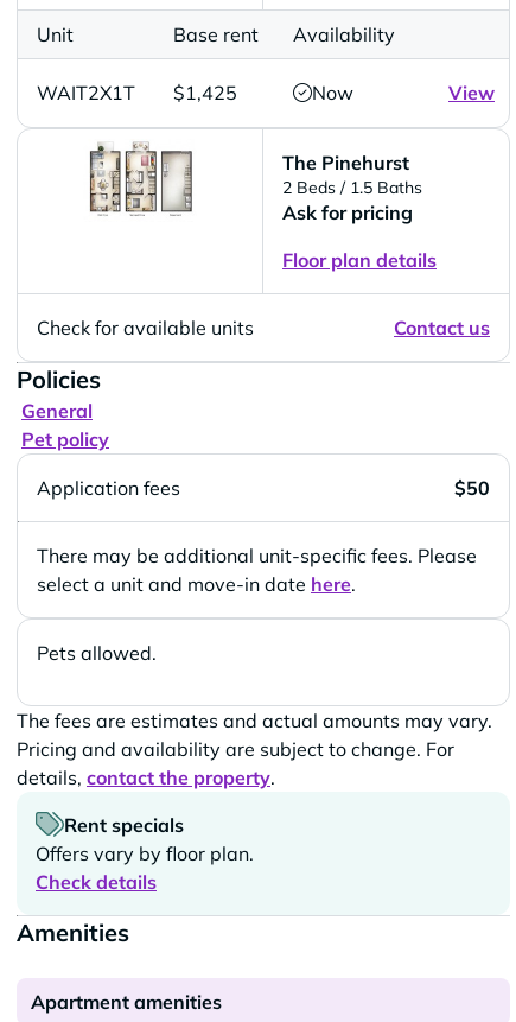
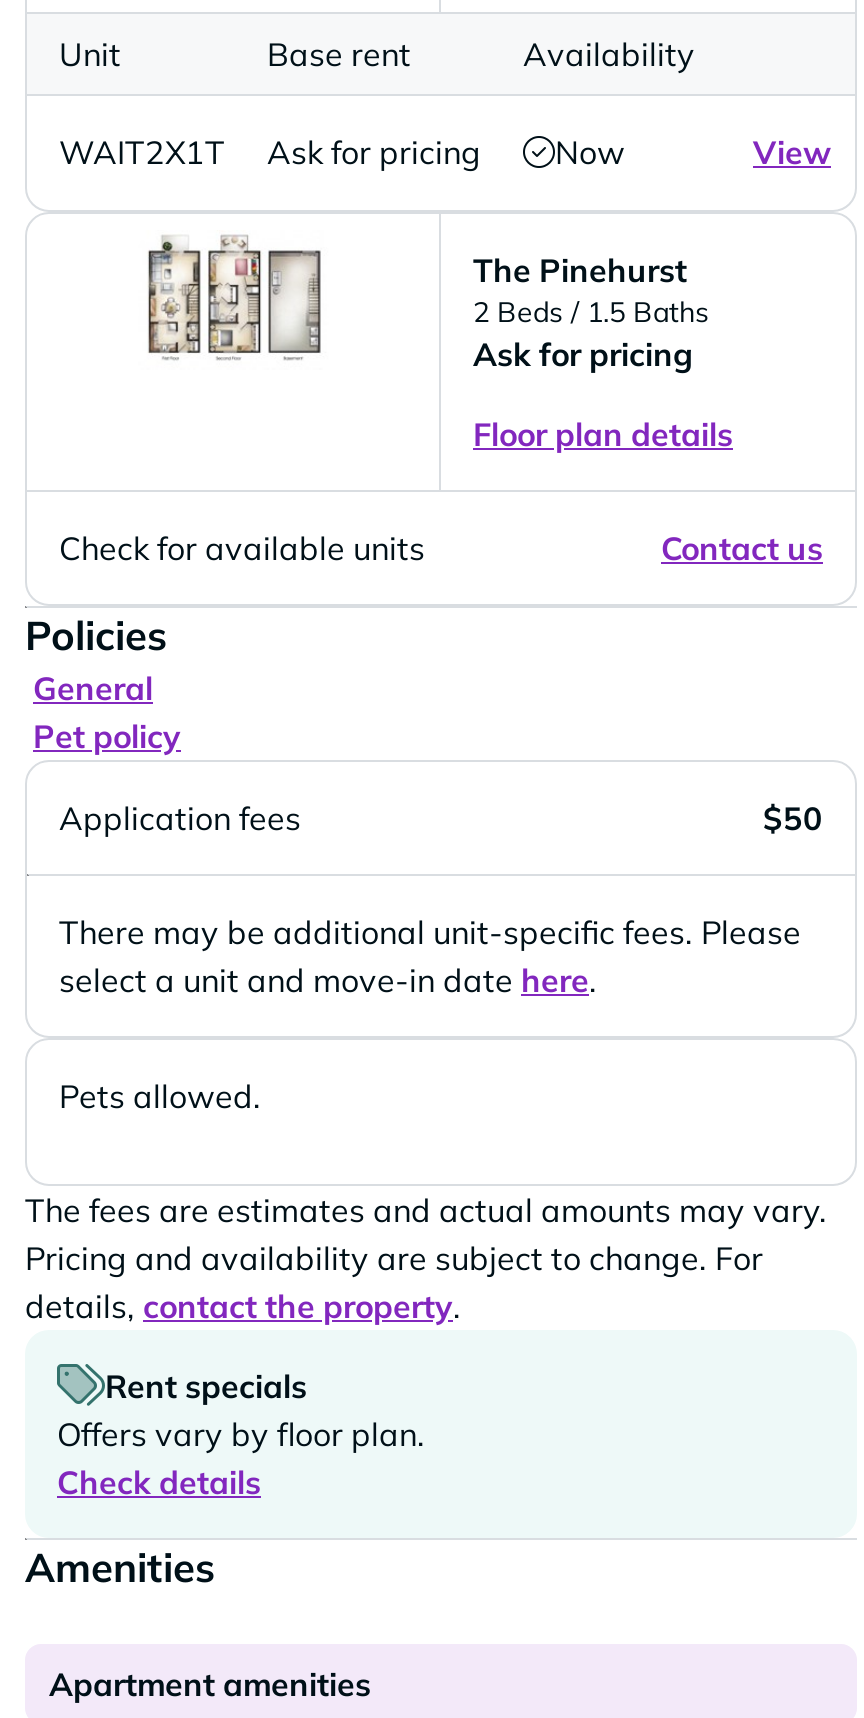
- $1,425
+ Ask for pricing
